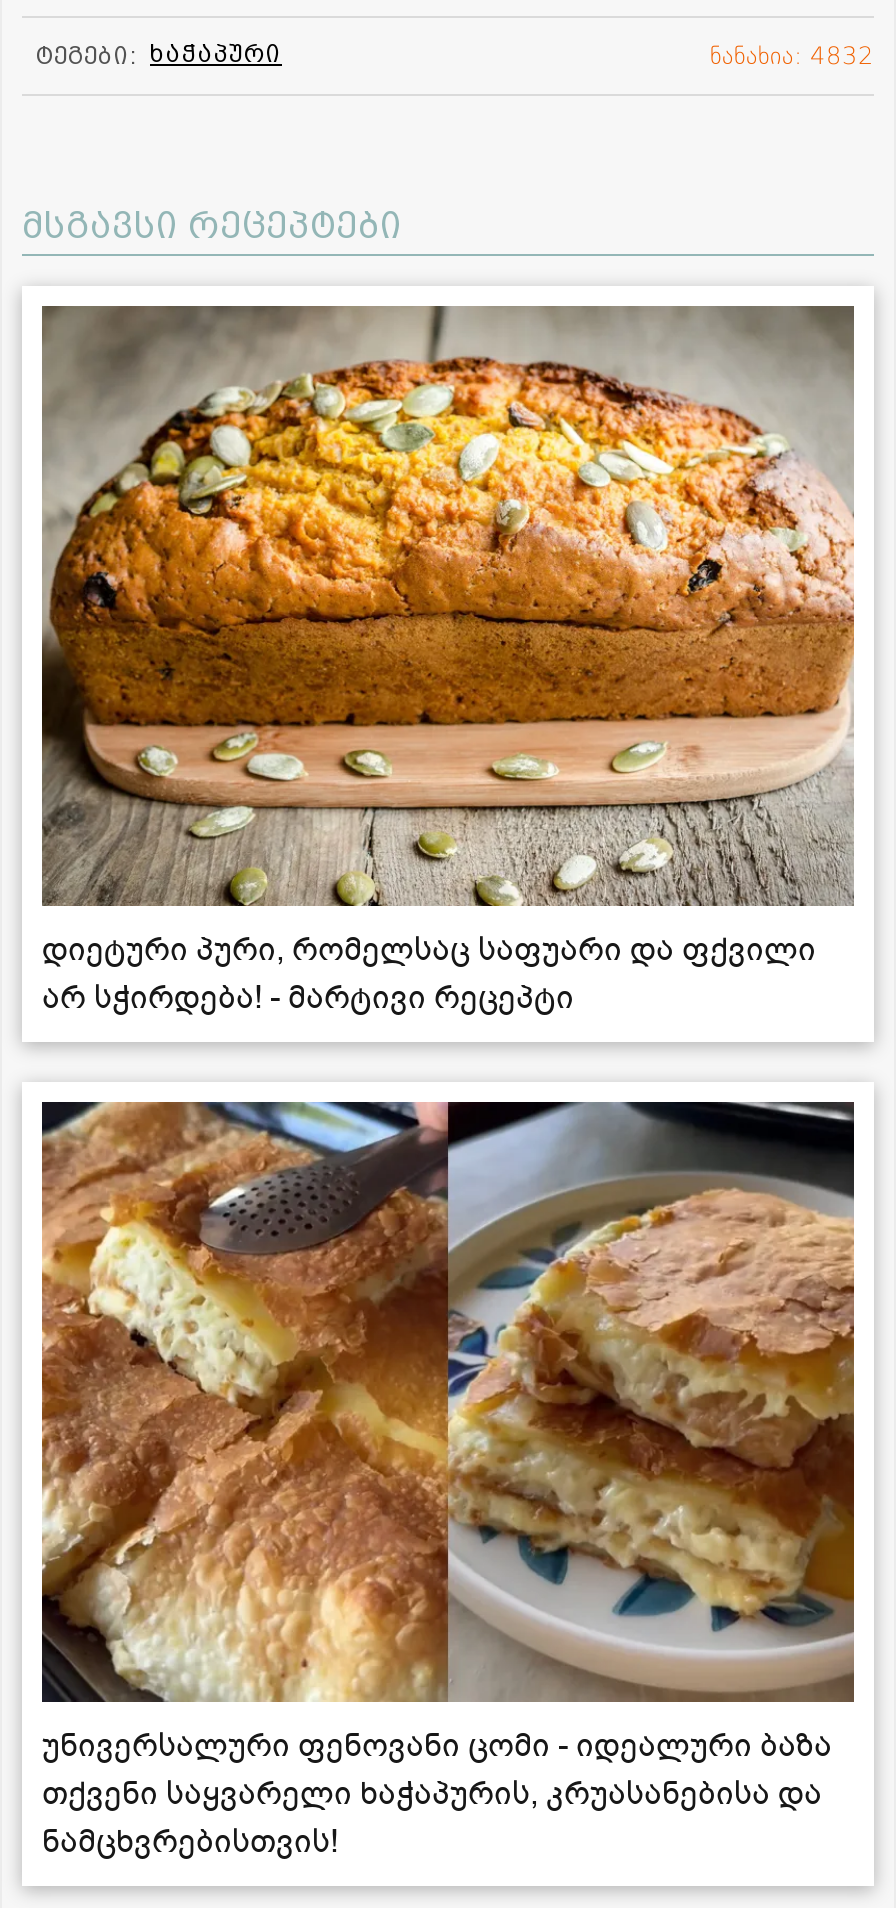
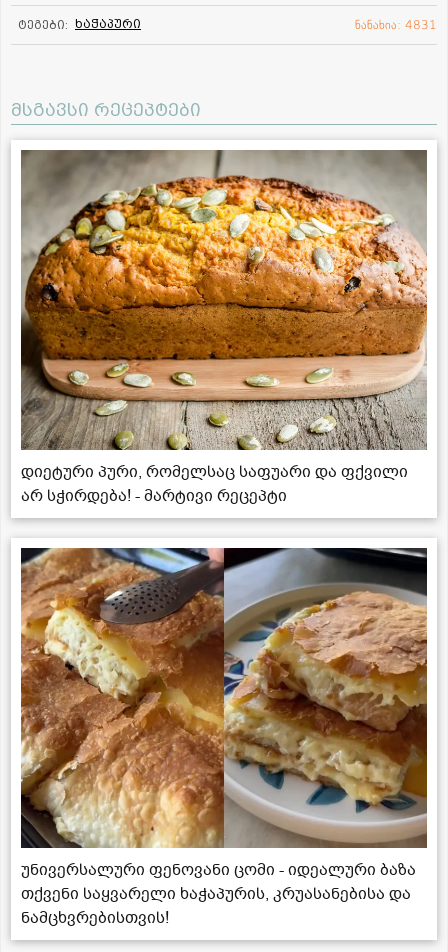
- ნანახია: 4832
+ ნანახია: 4831
